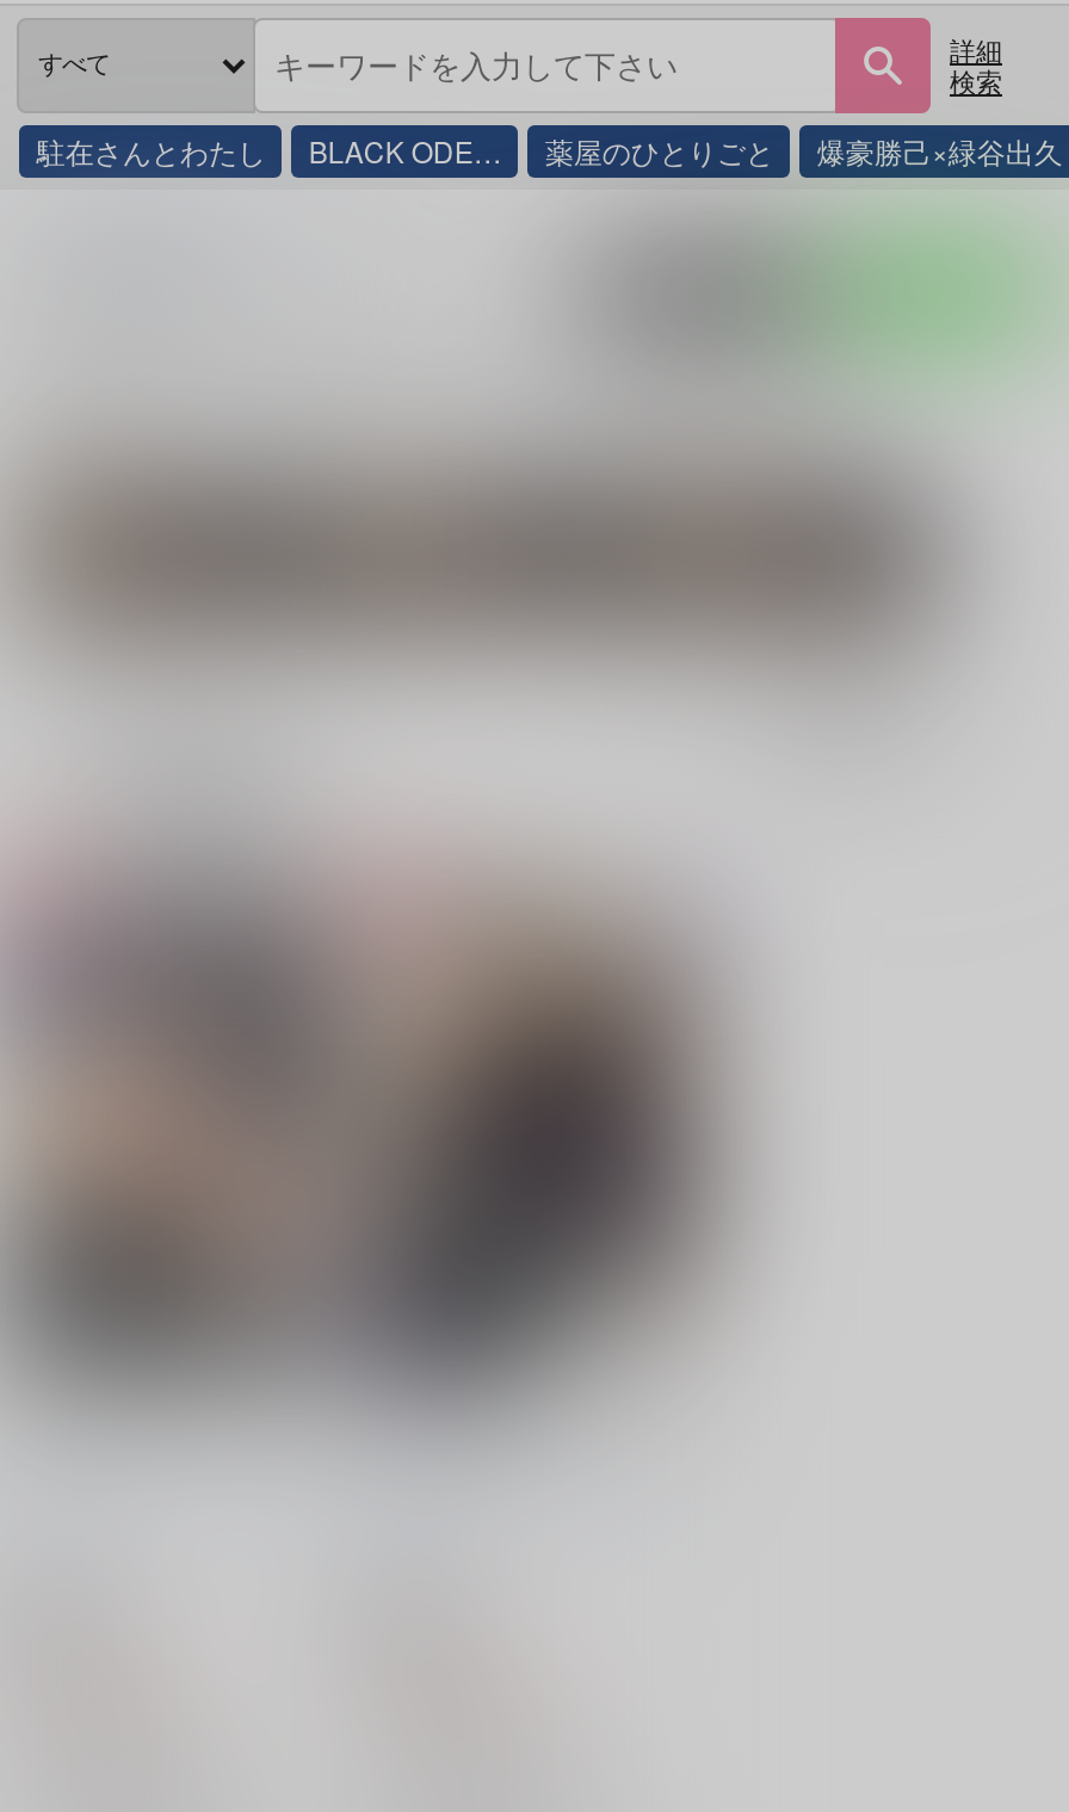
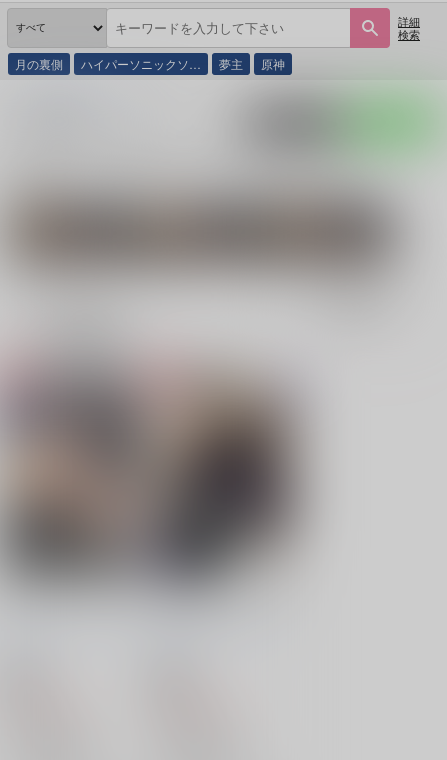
- 駐在さんとわたし
- BLACK ODE…
- 薬屋のひとりごと
- 爆豪勝己×緑谷出久
+ 月の裏側
+ ハイパーソニックソ…
+ 夢主
+ 原神
